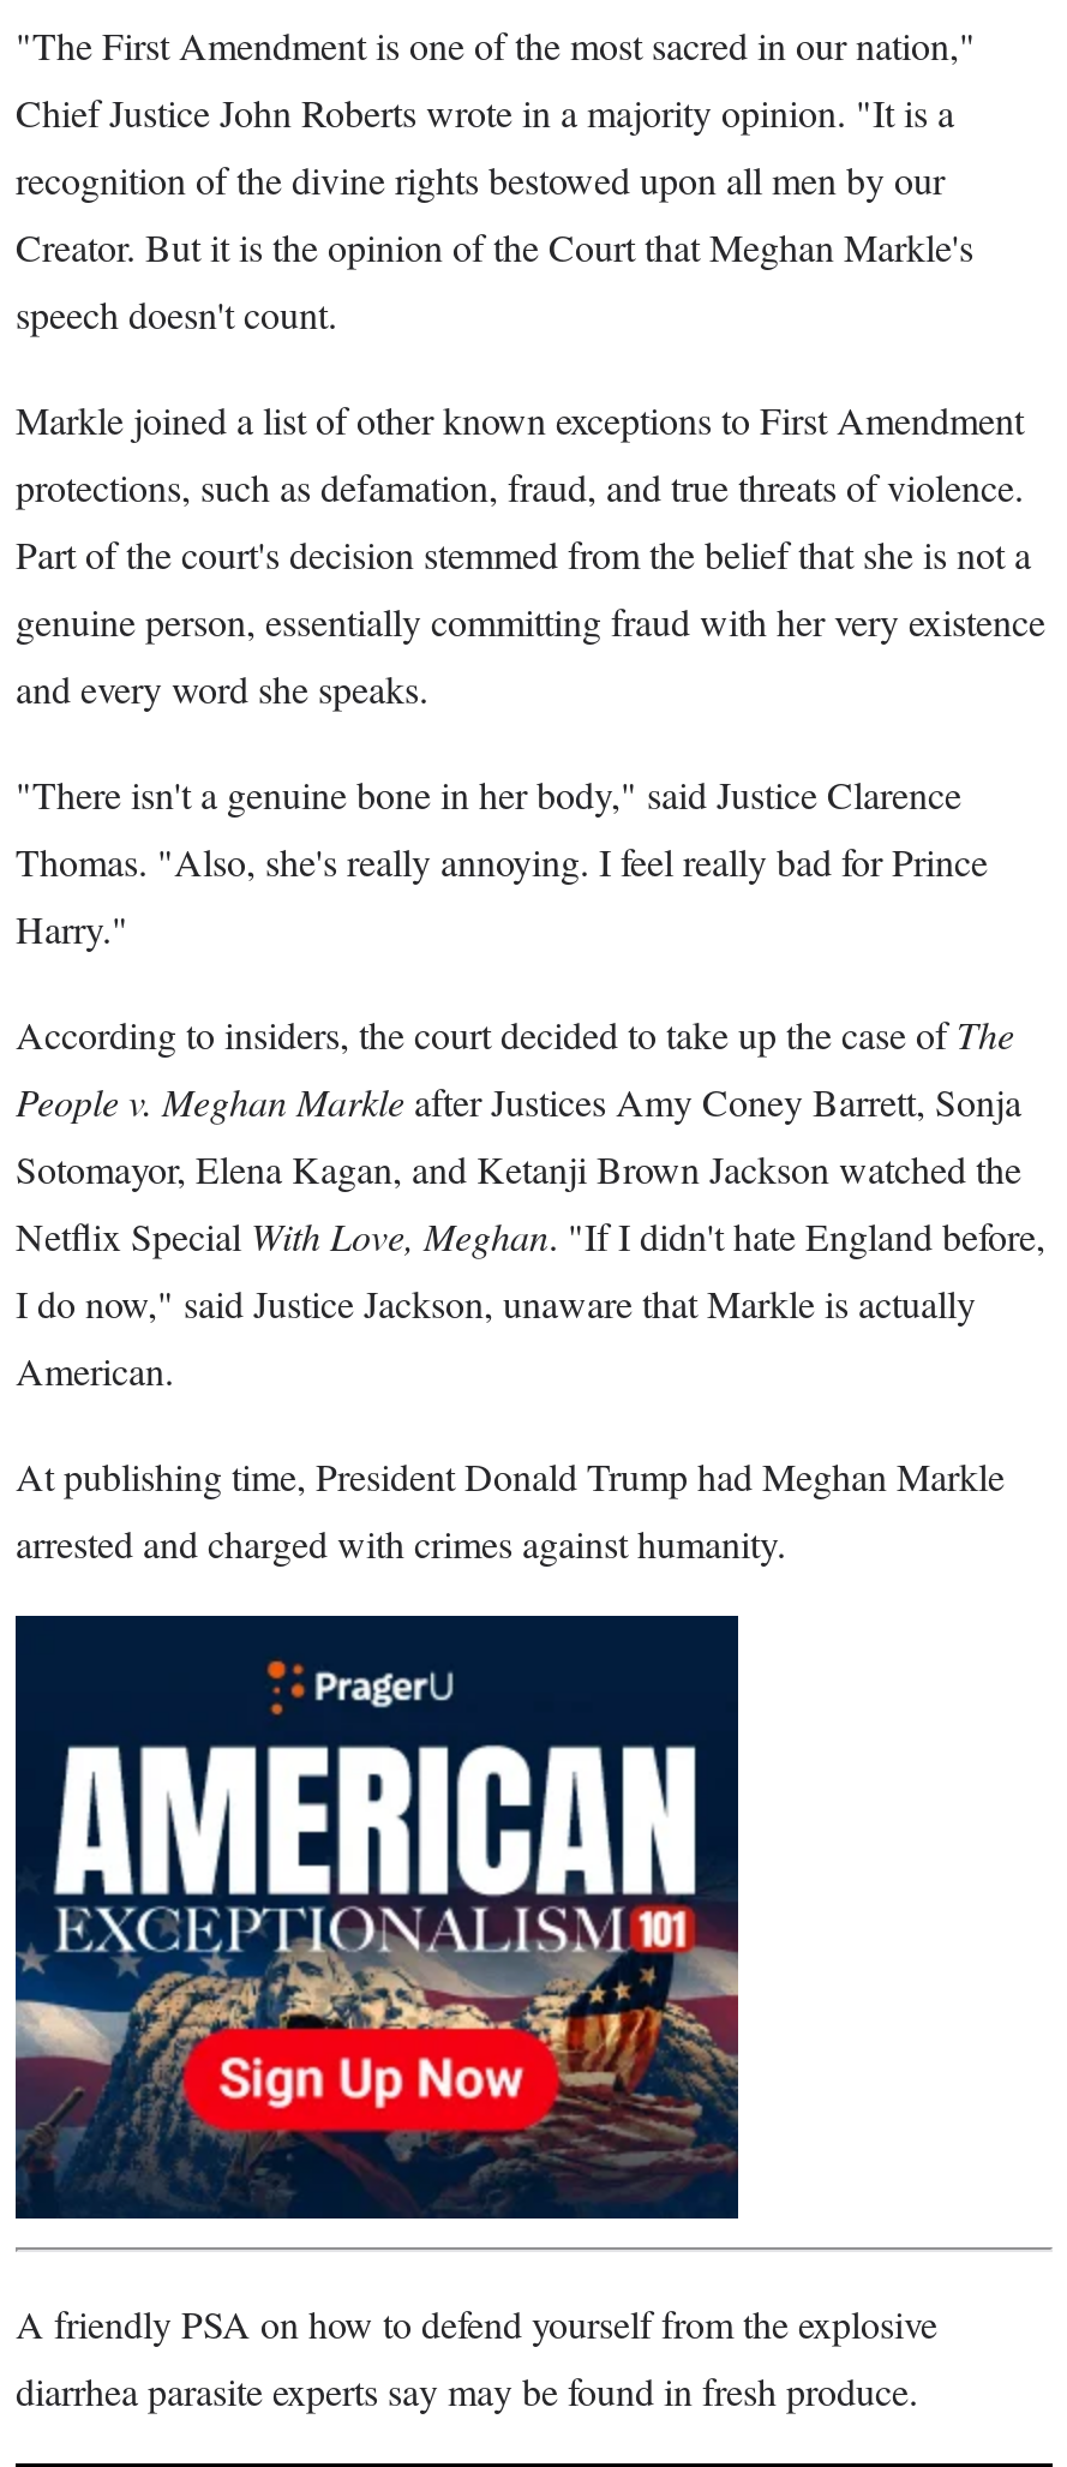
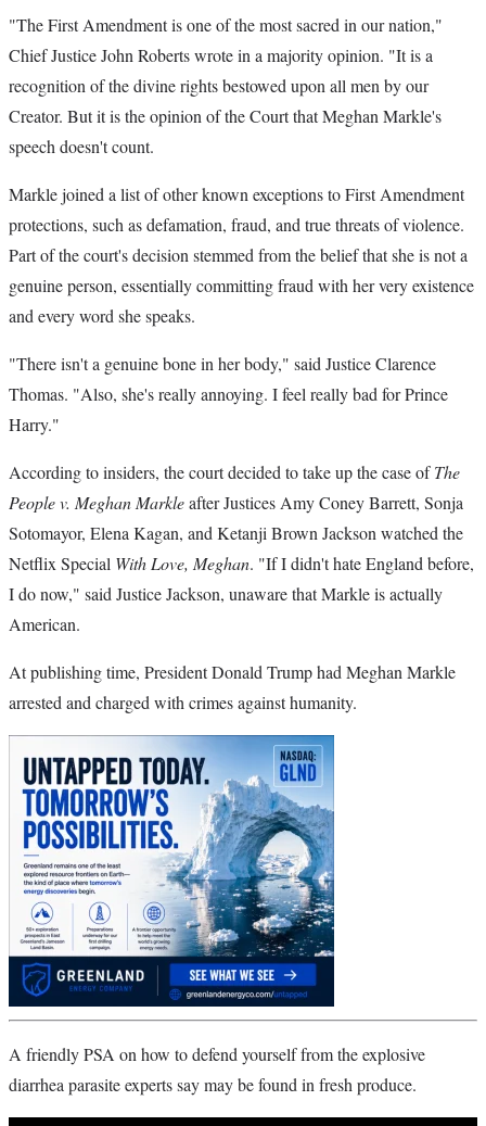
- [image]
+ [image]
